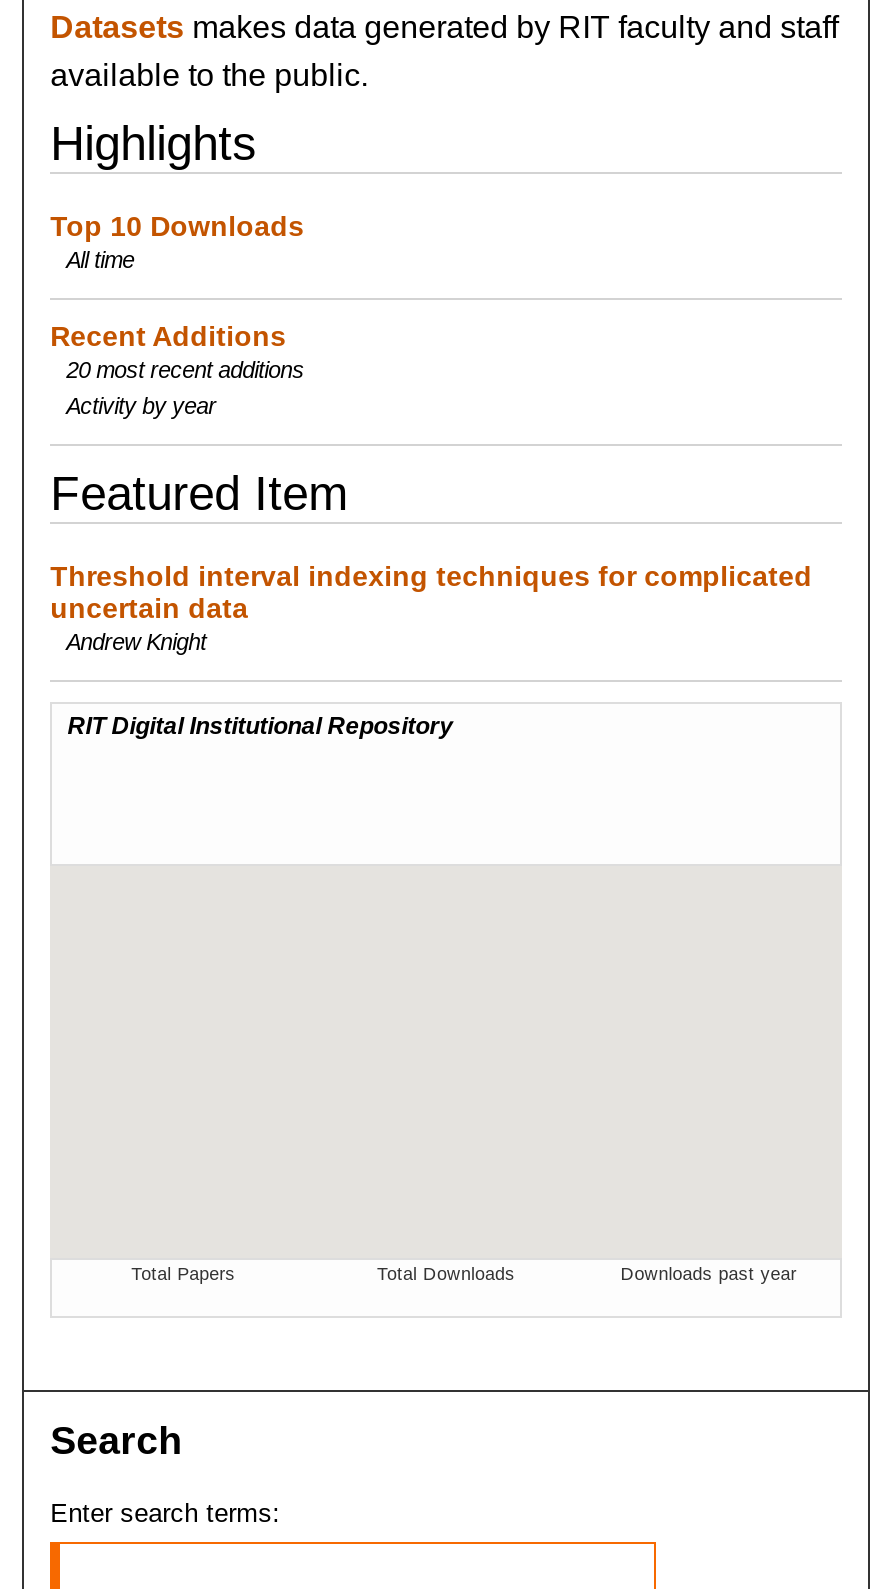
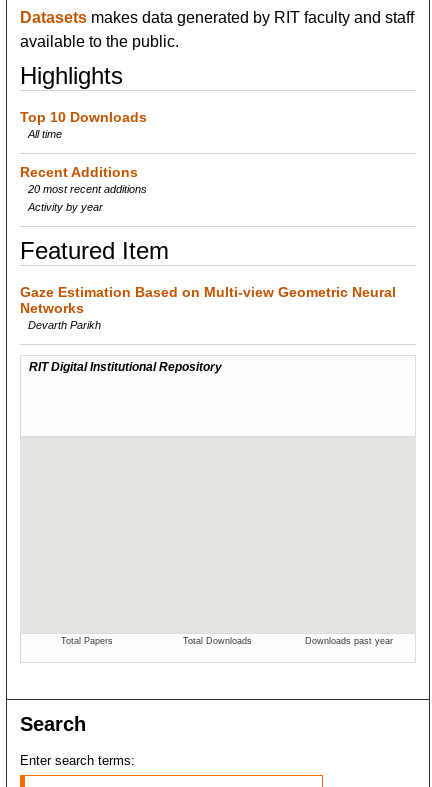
- Threshold interval indexing techniques for complicated
- uncertain data
- Andrew Knight
+ Gaze Estimation Based on Multi-view Geometric Neural
+ Networks
+ Devarth Parikh
